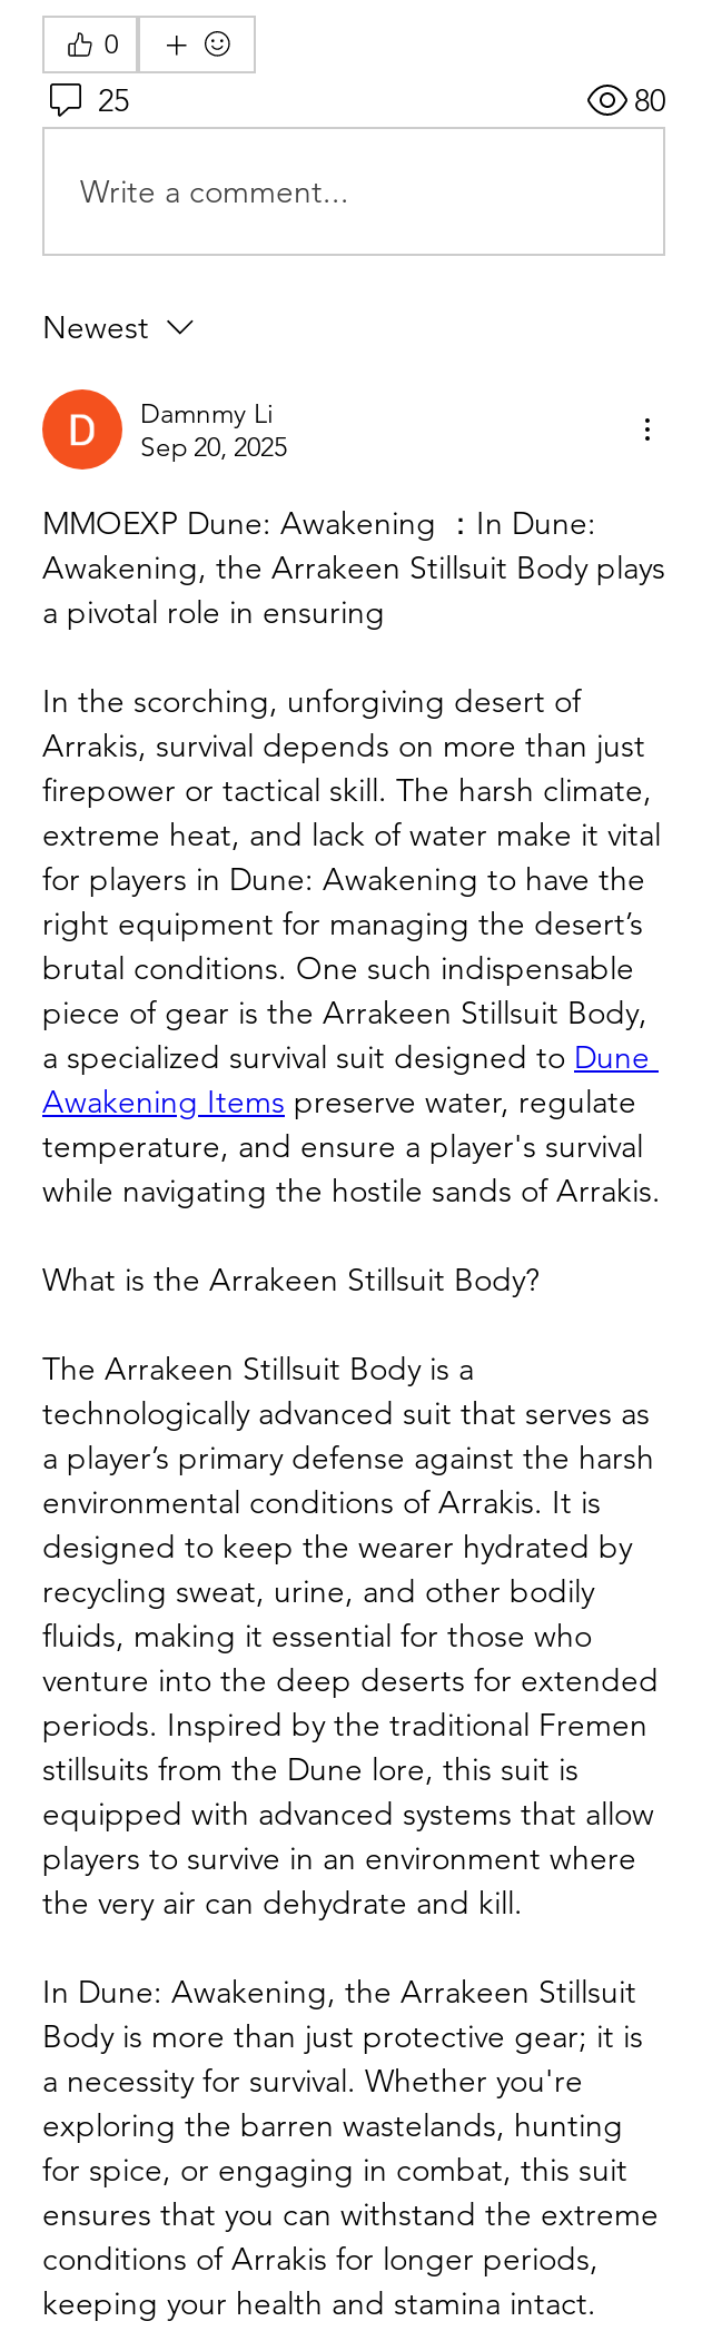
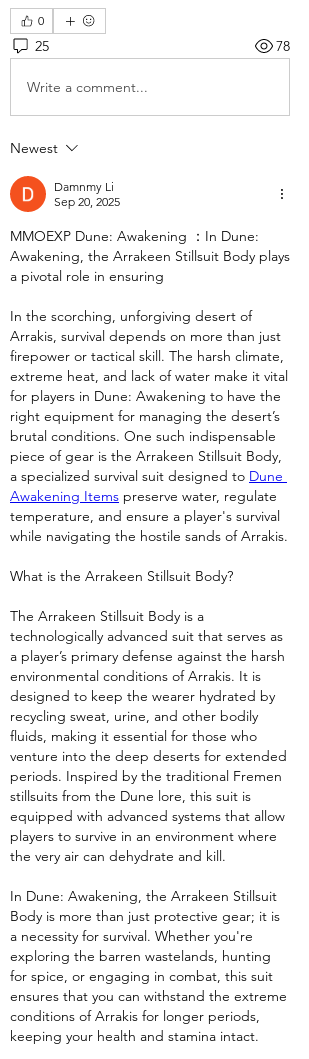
- 80
+ 78
